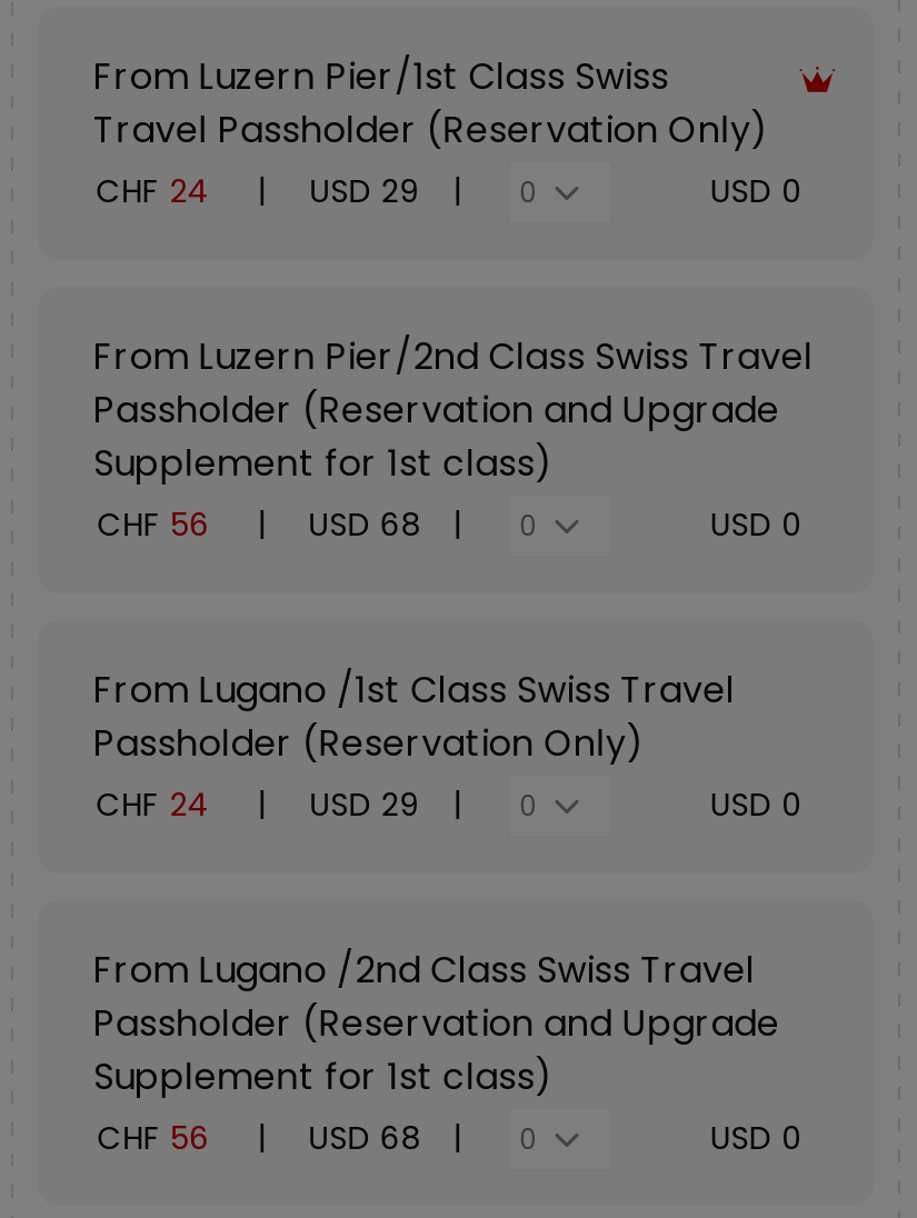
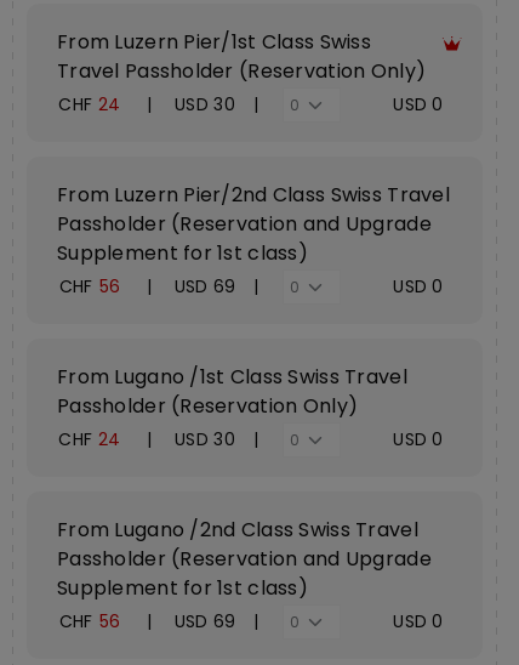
- USD 29
+ USD 30

- USD 68
+ USD 69

- USD 29
+ USD 30

- USD 68
+ USD 69
